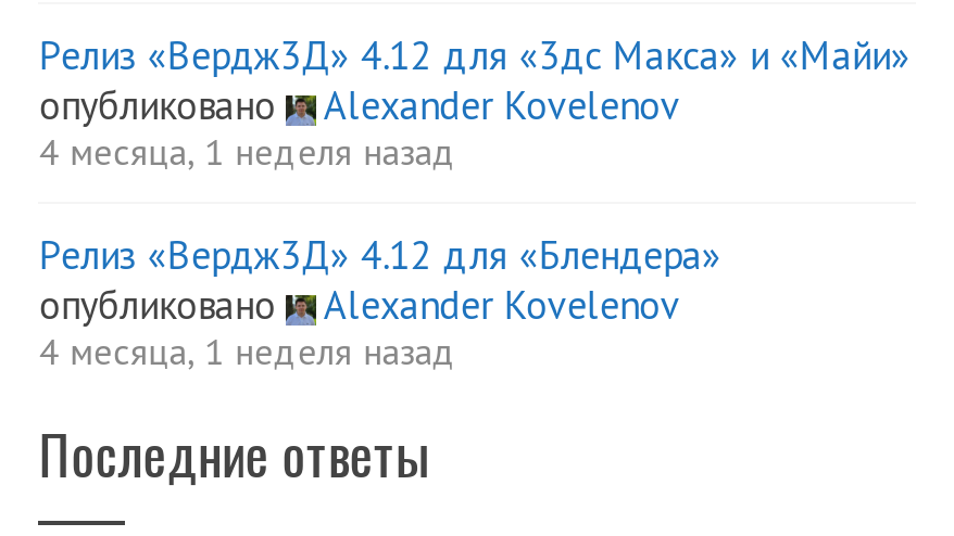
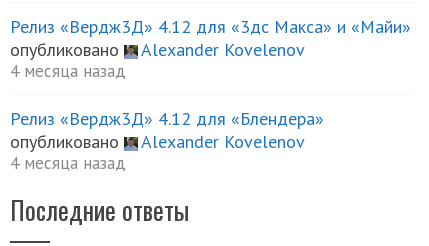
- 4 месяца, 1 неделя назад
+ 4 месяца назад

- 4 месяца, 1 неделя назад
+ 4 месяца назад
